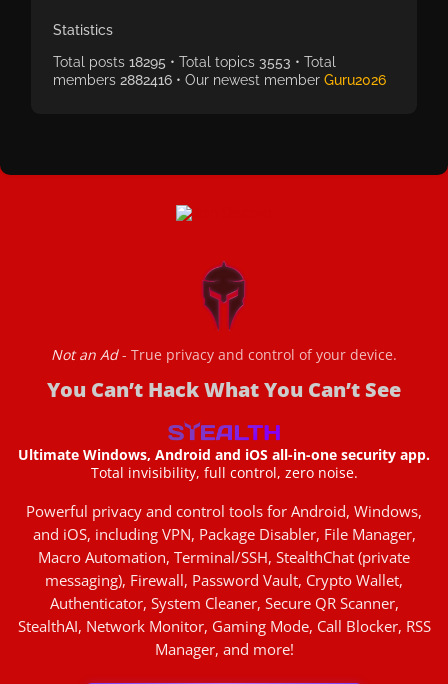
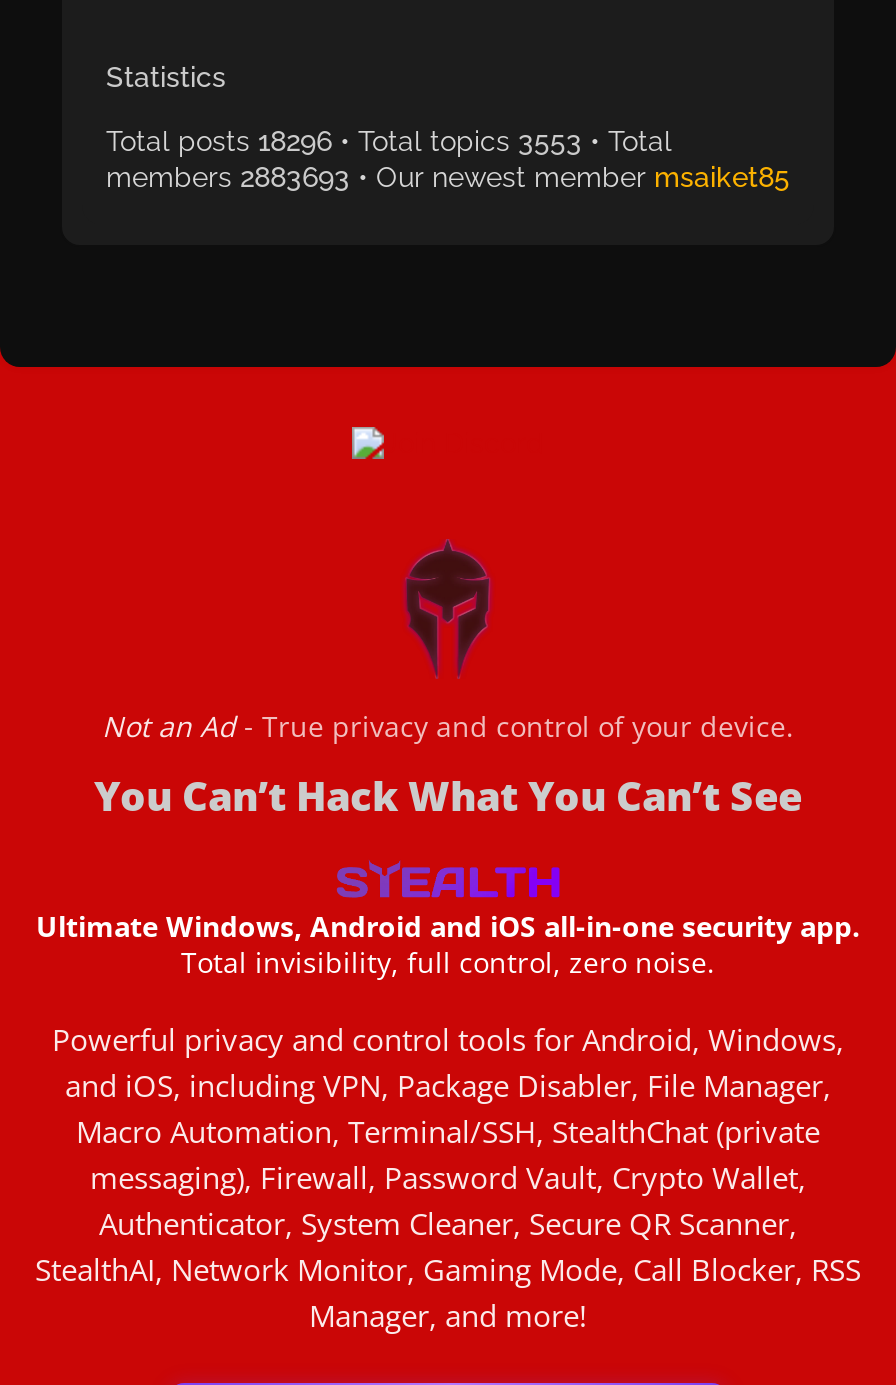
- Total posts 18295 • Total topics 3553 • Total
+ Total posts 18296 • Total topics 3553 • Total

- members 2882416 • Our newest member Guru2026
+ members 2883693 • Our newest member msaiket85
